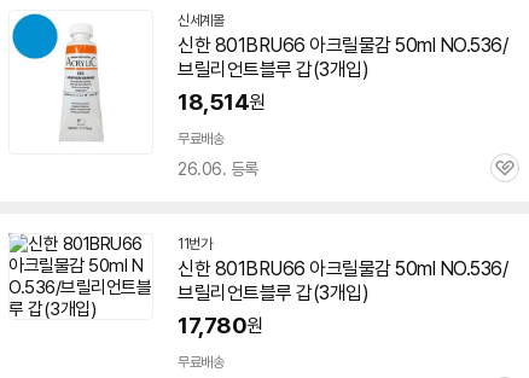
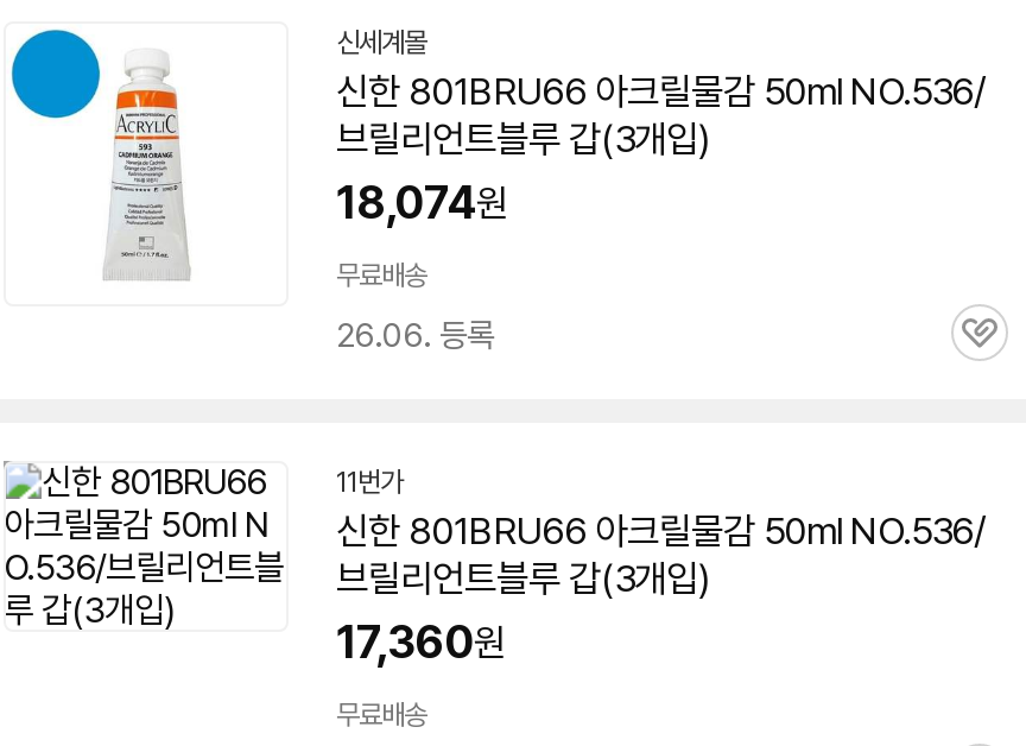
- 18,514원
+ 18,074원

- 17,780원
+ 17,360원
